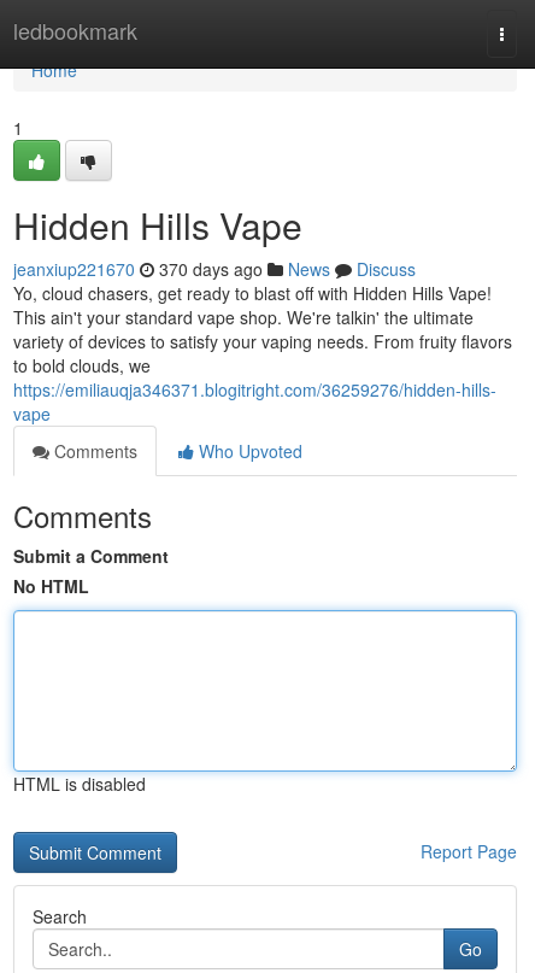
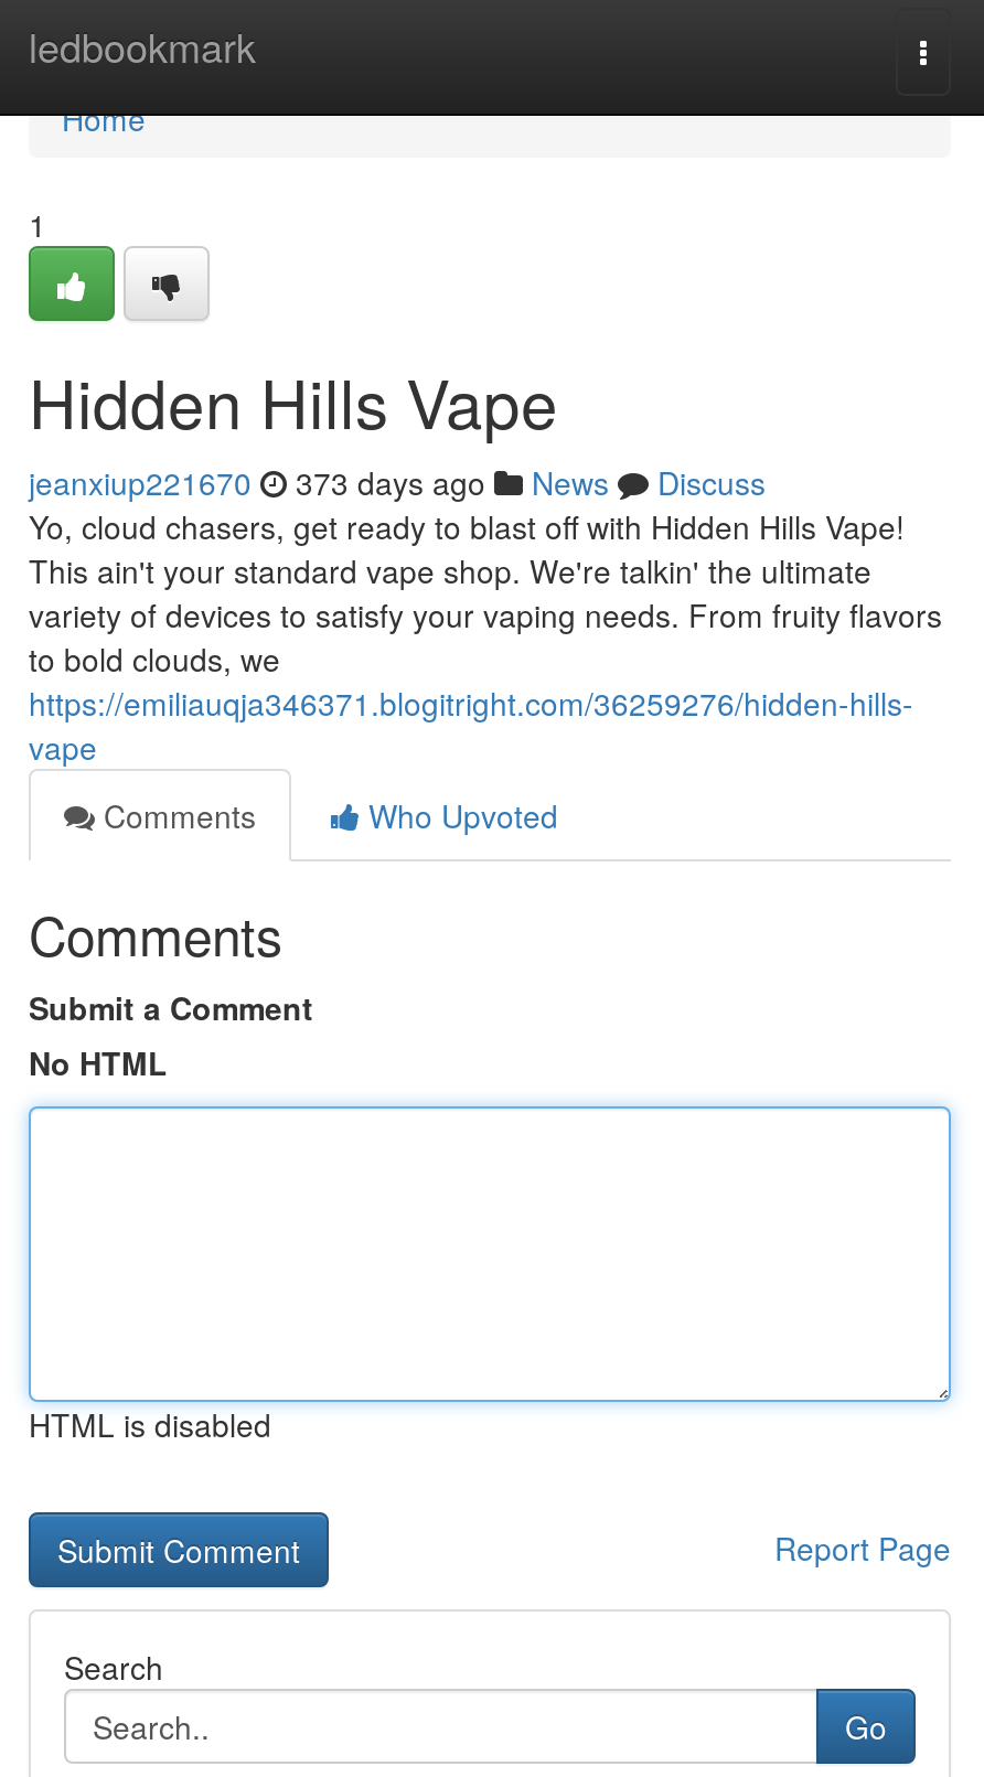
- jeanxiup221670 370 days ago News Discuss
+ jeanxiup221670 373 days ago News Discuss
